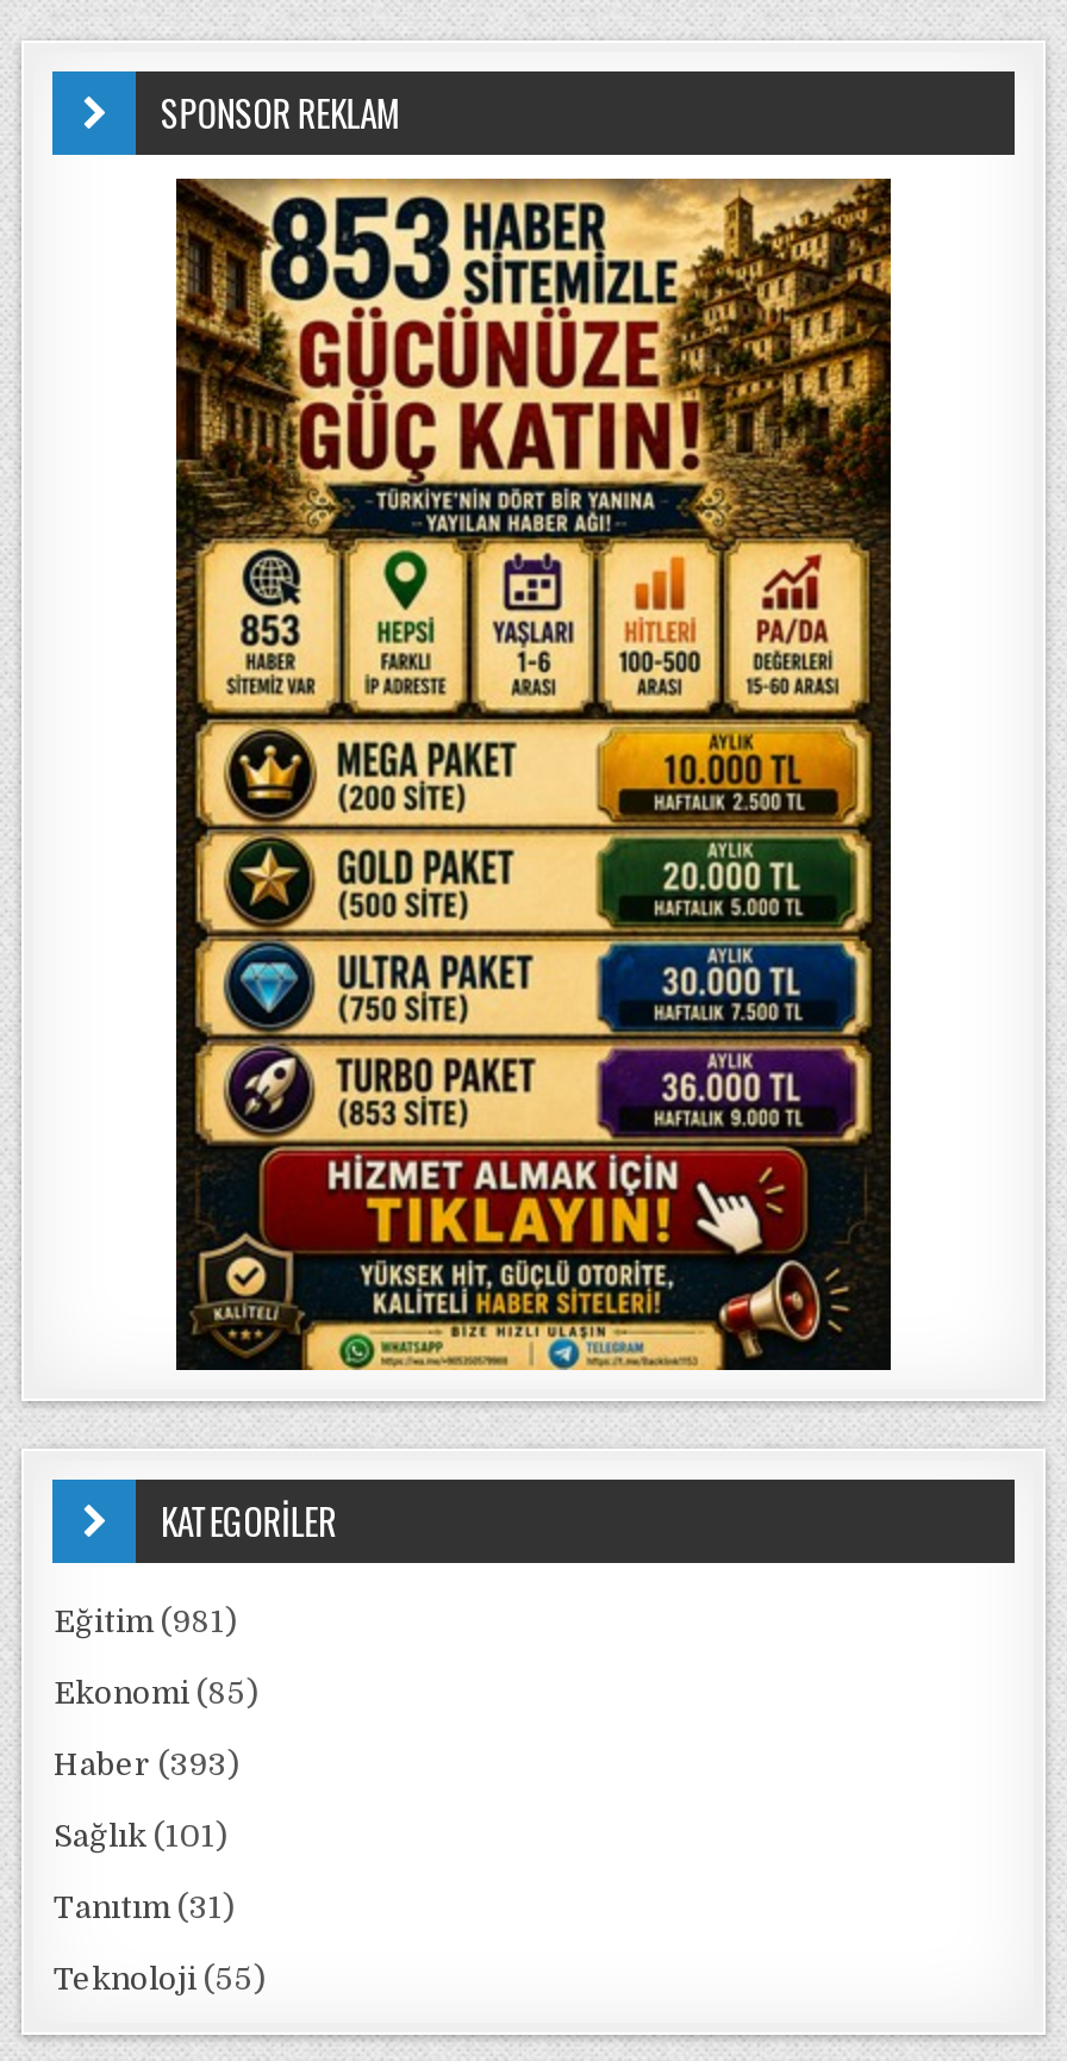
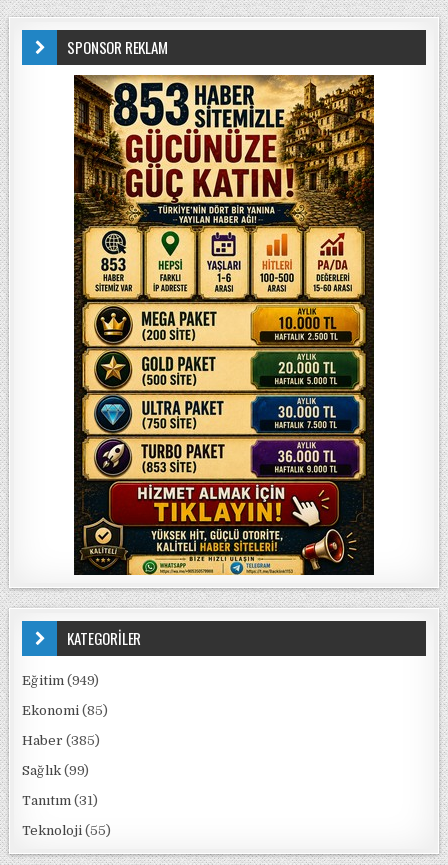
- Eğitim (981)
+ Eğitim (949)

- Haber (393)
+ Haber (385)

- Sağlık (101)
+ Sağlık (99)
